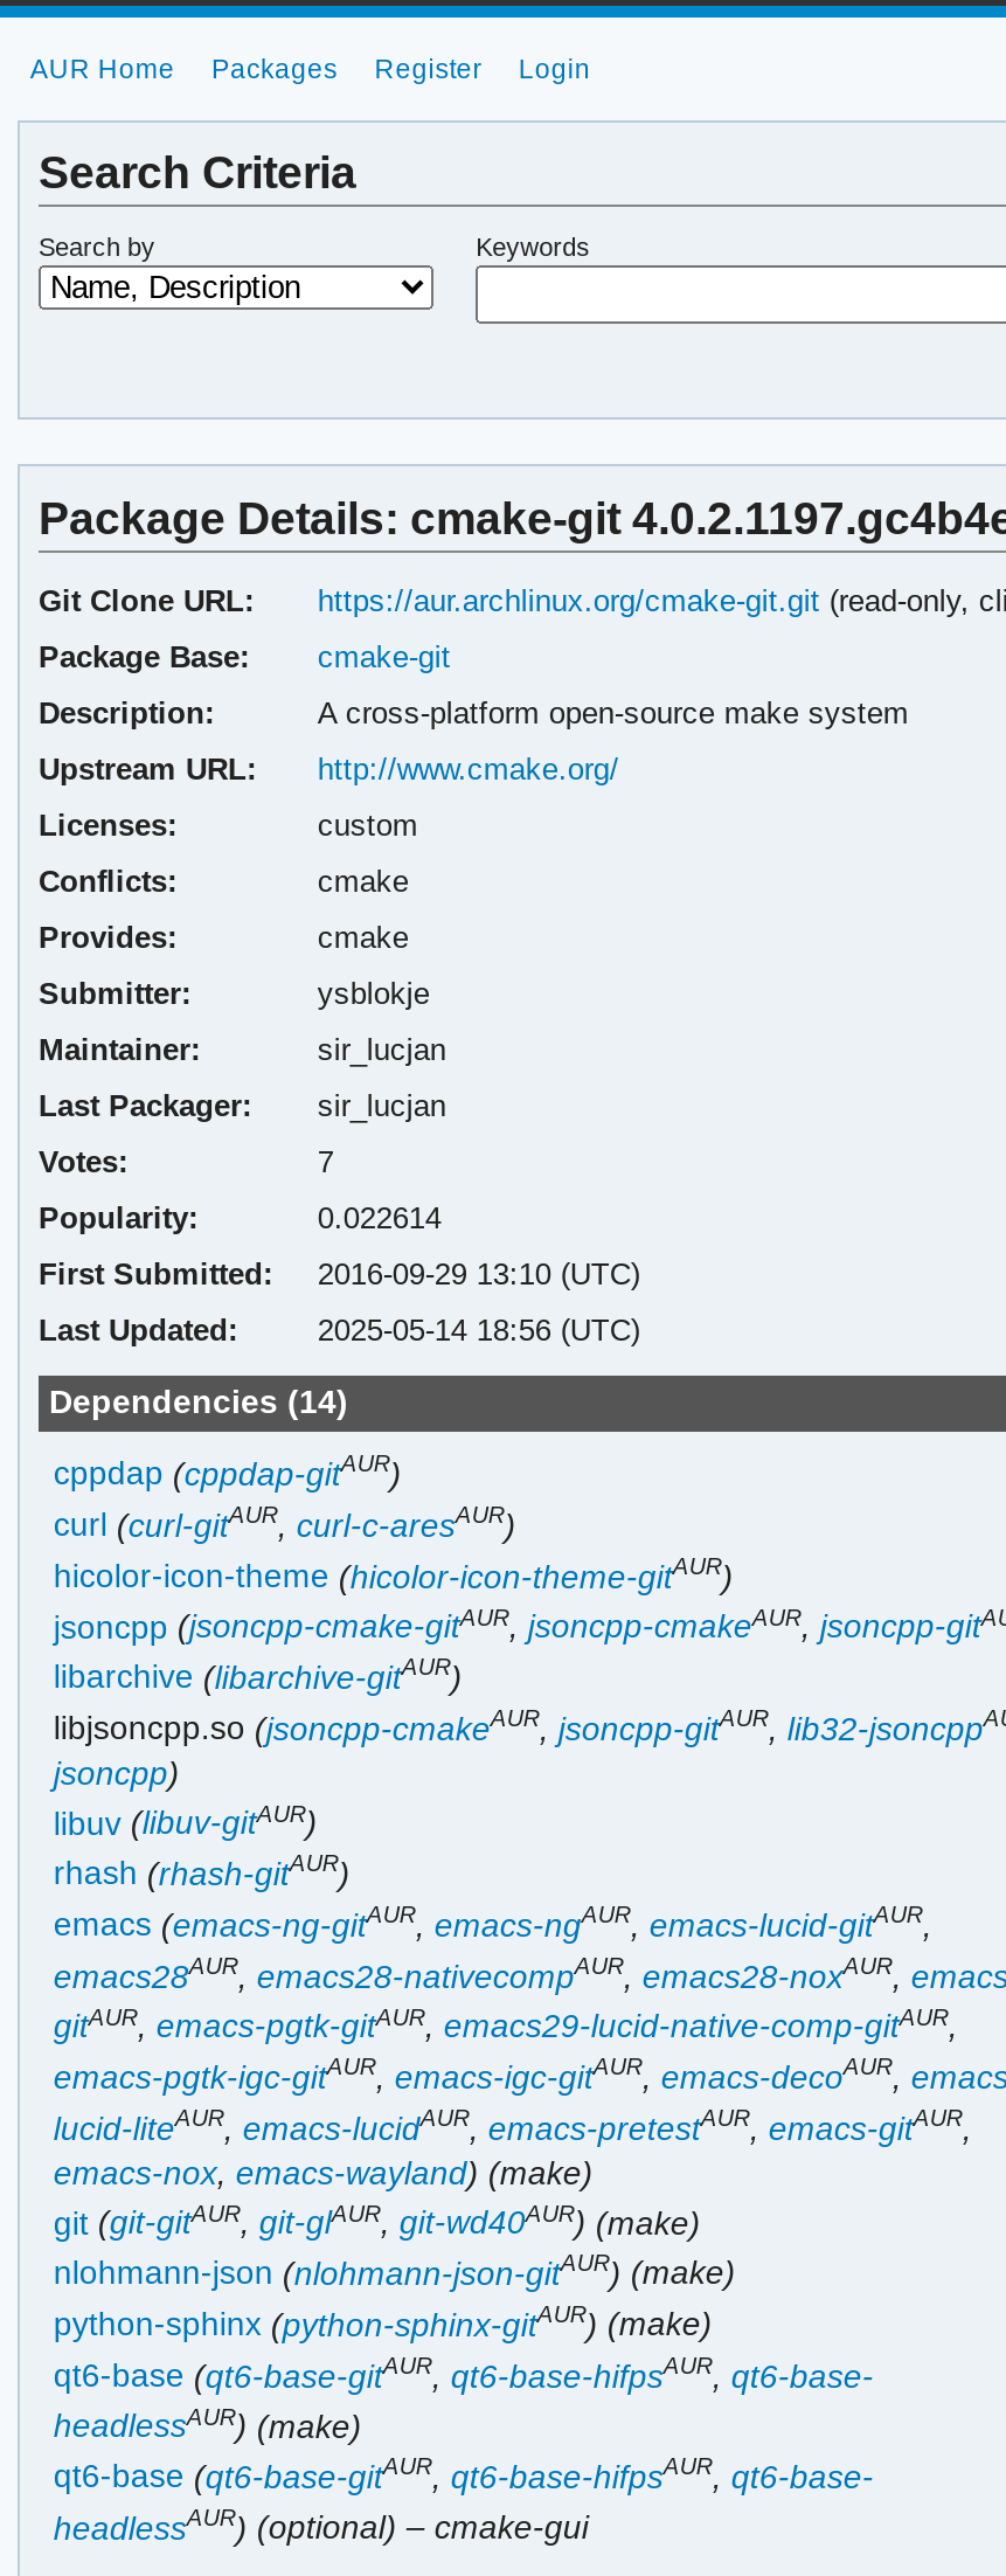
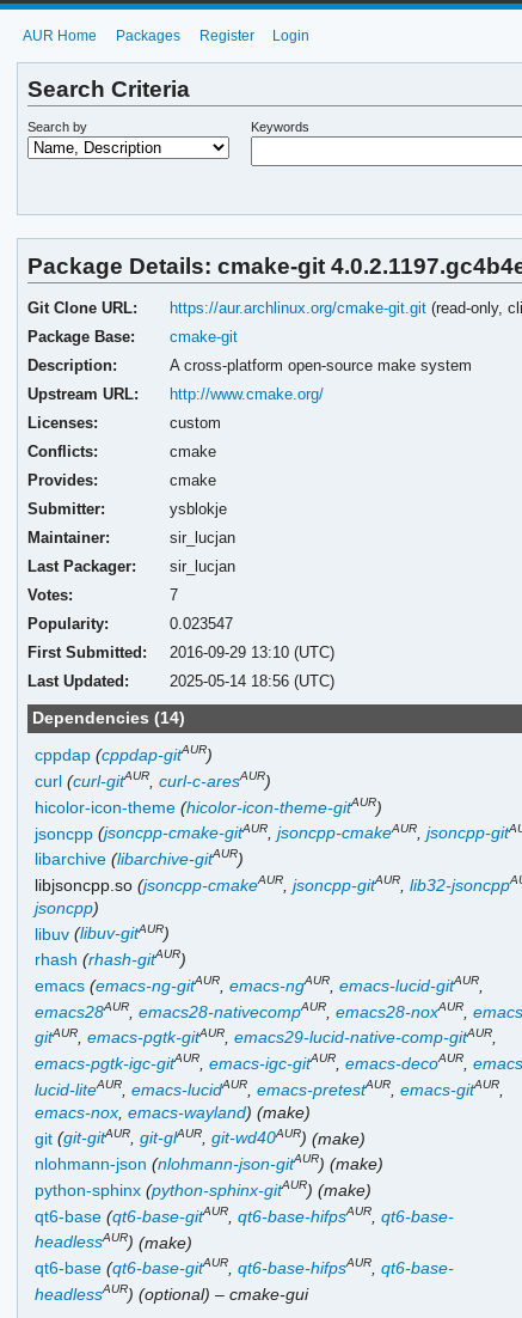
- 0.022614
+ 0.023547
